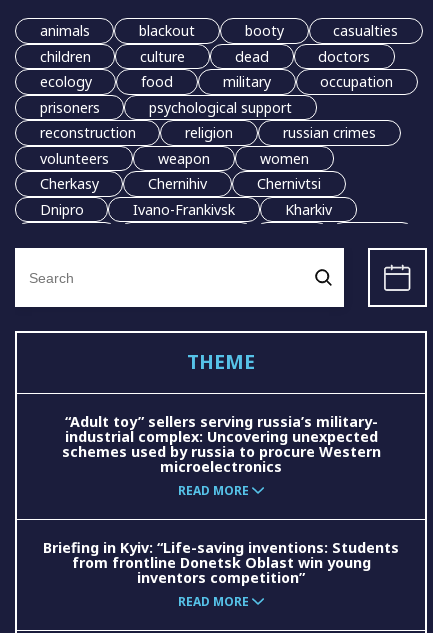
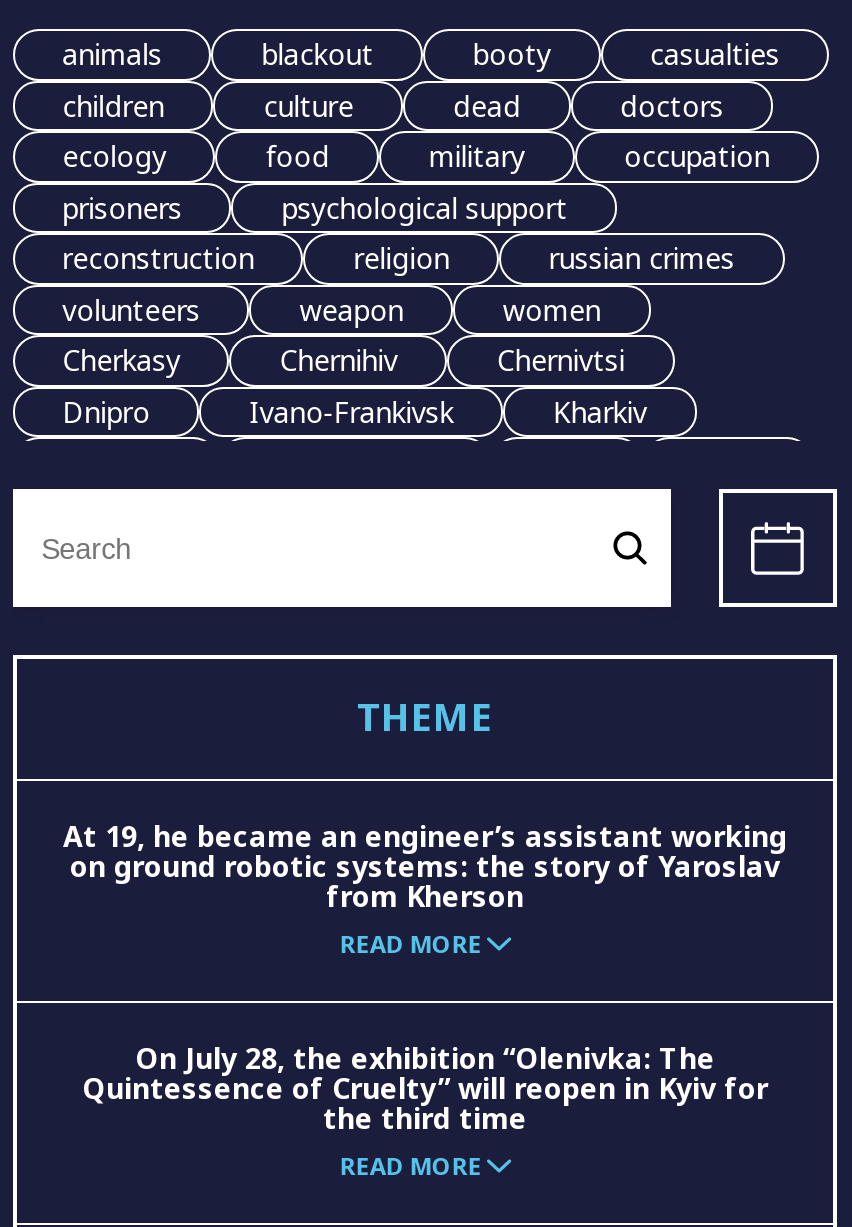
- “Adult toy” sellers serving russia’s military-
- industrial complex: Uncovering unexpected
- schemes used by russia to procure Western
- microelectronics
+ At 19, he became an engineer’s assistant working
+ on ground robotic systems: the story of Yaroslav
+ from Kherson

- Briefing in Kyiv: “Life-saving inventions: Students
- from frontline Donetsk Oblast win young
- inventors competition”
+ On July 28, the exhibition “Olenivka: The
+ Quintessence of Cruelty” will reopen in Kyiv for
+ the third time
